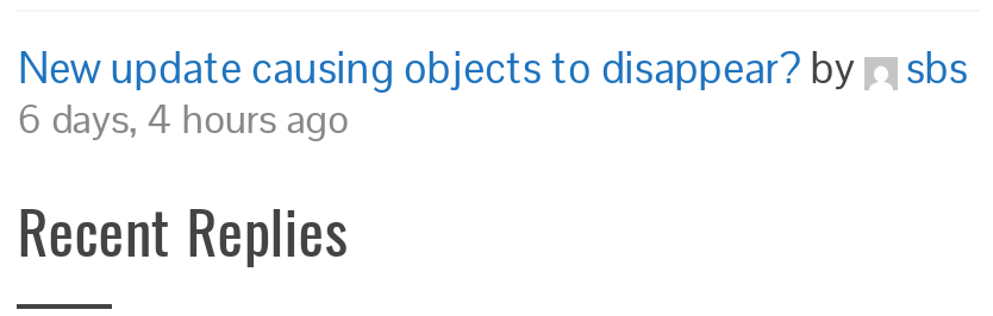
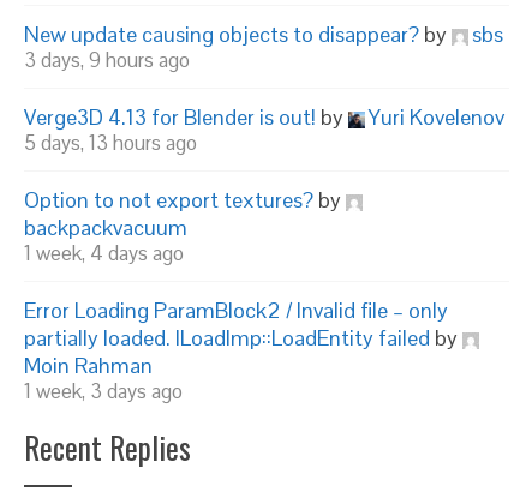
- 6 days, 4 hours ago
+ 3 days, 9 hours ago
+ Verge3D 4.13 for Blender is out! by
+ Yuri Kovelenov
+ 5 days, 13 hours ago
+ Option to not export textures? by
+ backpackvacuum
+ 1 week, 4 days ago
+ Error Loading ParamBlock2 / Invalid file – only
+ partially loaded. ILoadImp::LoadEntity failed by
+ Moin Rahman
+ 1 week, 3 days ago
